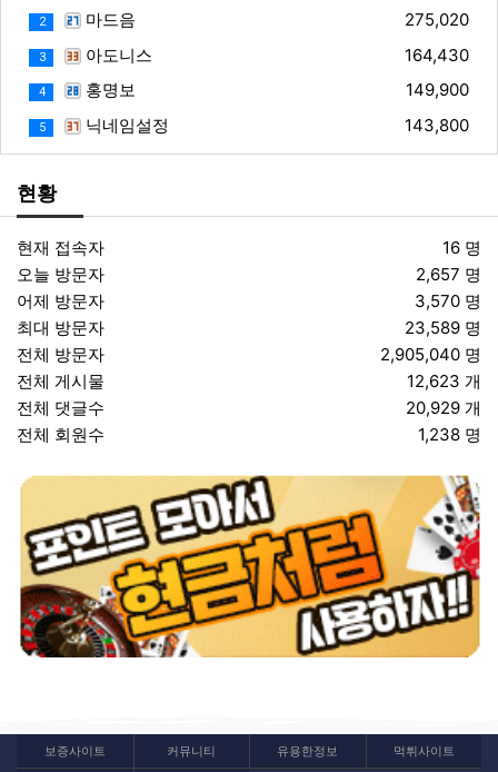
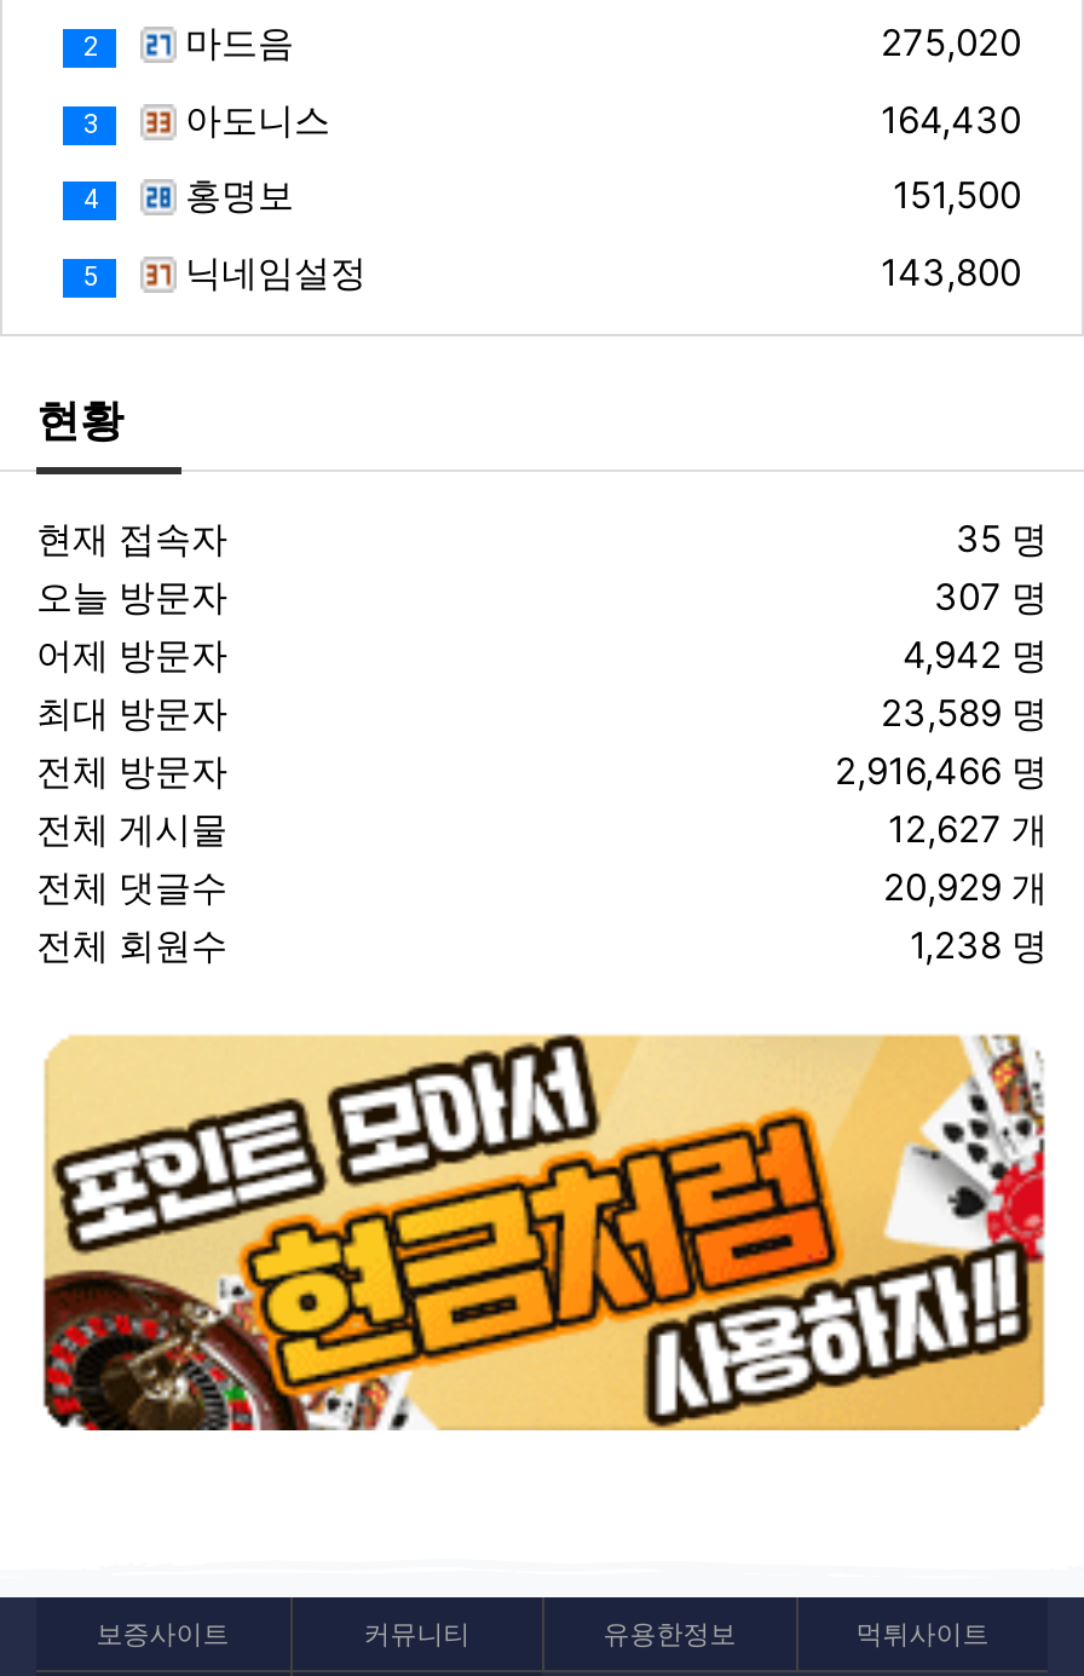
- 149,900
+ 151,500

- 16 명
+ 35 명

- 2,657 명
+ 307 명

- 3,570 명
+ 4,942 명

- 2,905,040 명
+ 2,916,466 명

- 12,623 개
+ 12,627 개
